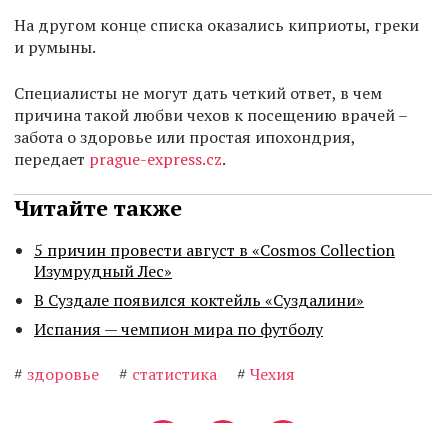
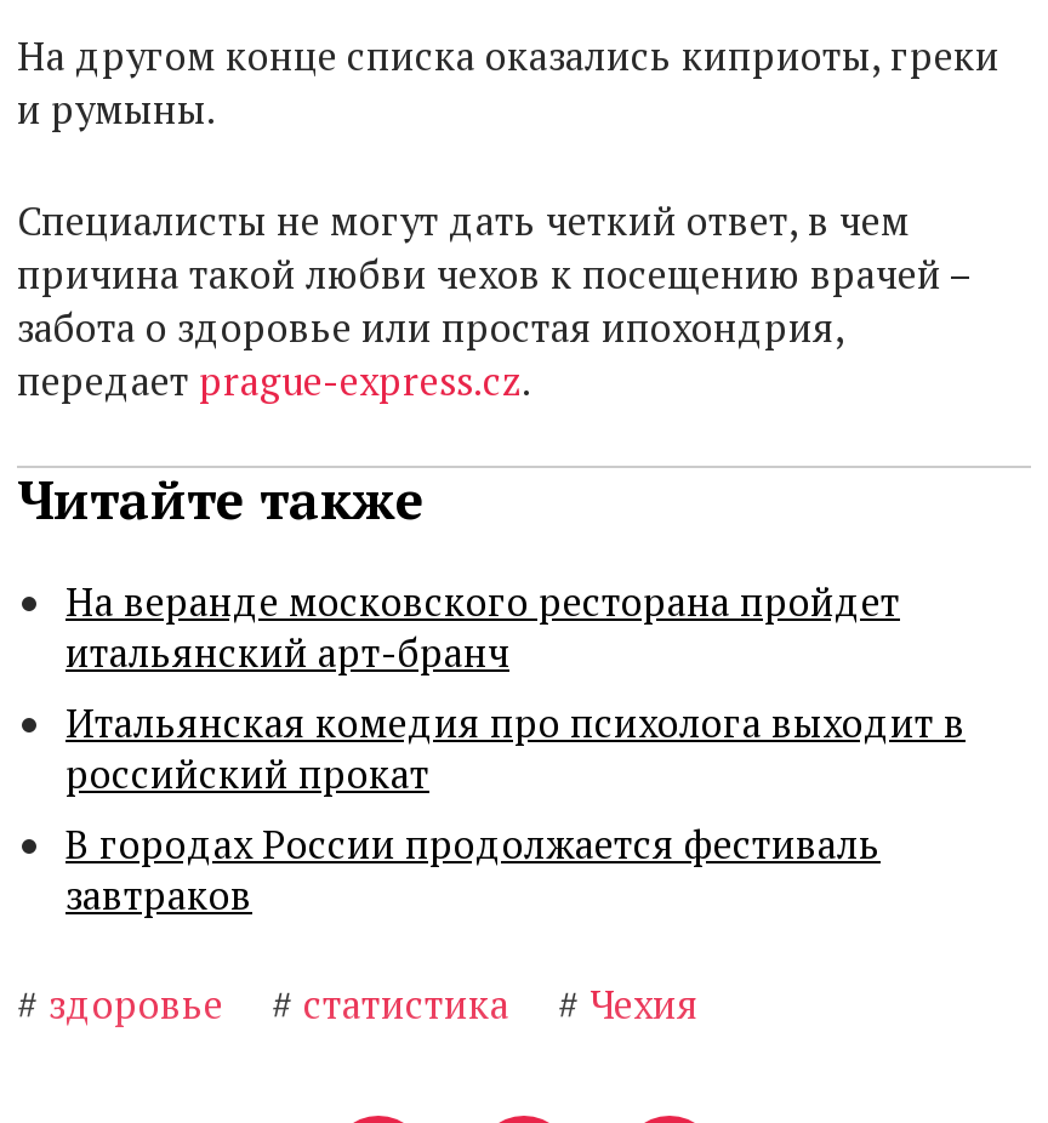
- 5 причин провести август в «Cosmos Collection
- Изумрудный Лес»
- В Суздале появился коктейль «Суздалини»
- Испания — чемпион мира по футболу
+ На веранде московского ресторана пройдет
+ итальянский арт-бранч
+ Итальянская комедия про психолога выходит в
+ российский прокат
+ В городах России продолжается фестиваль
+ завтраков
